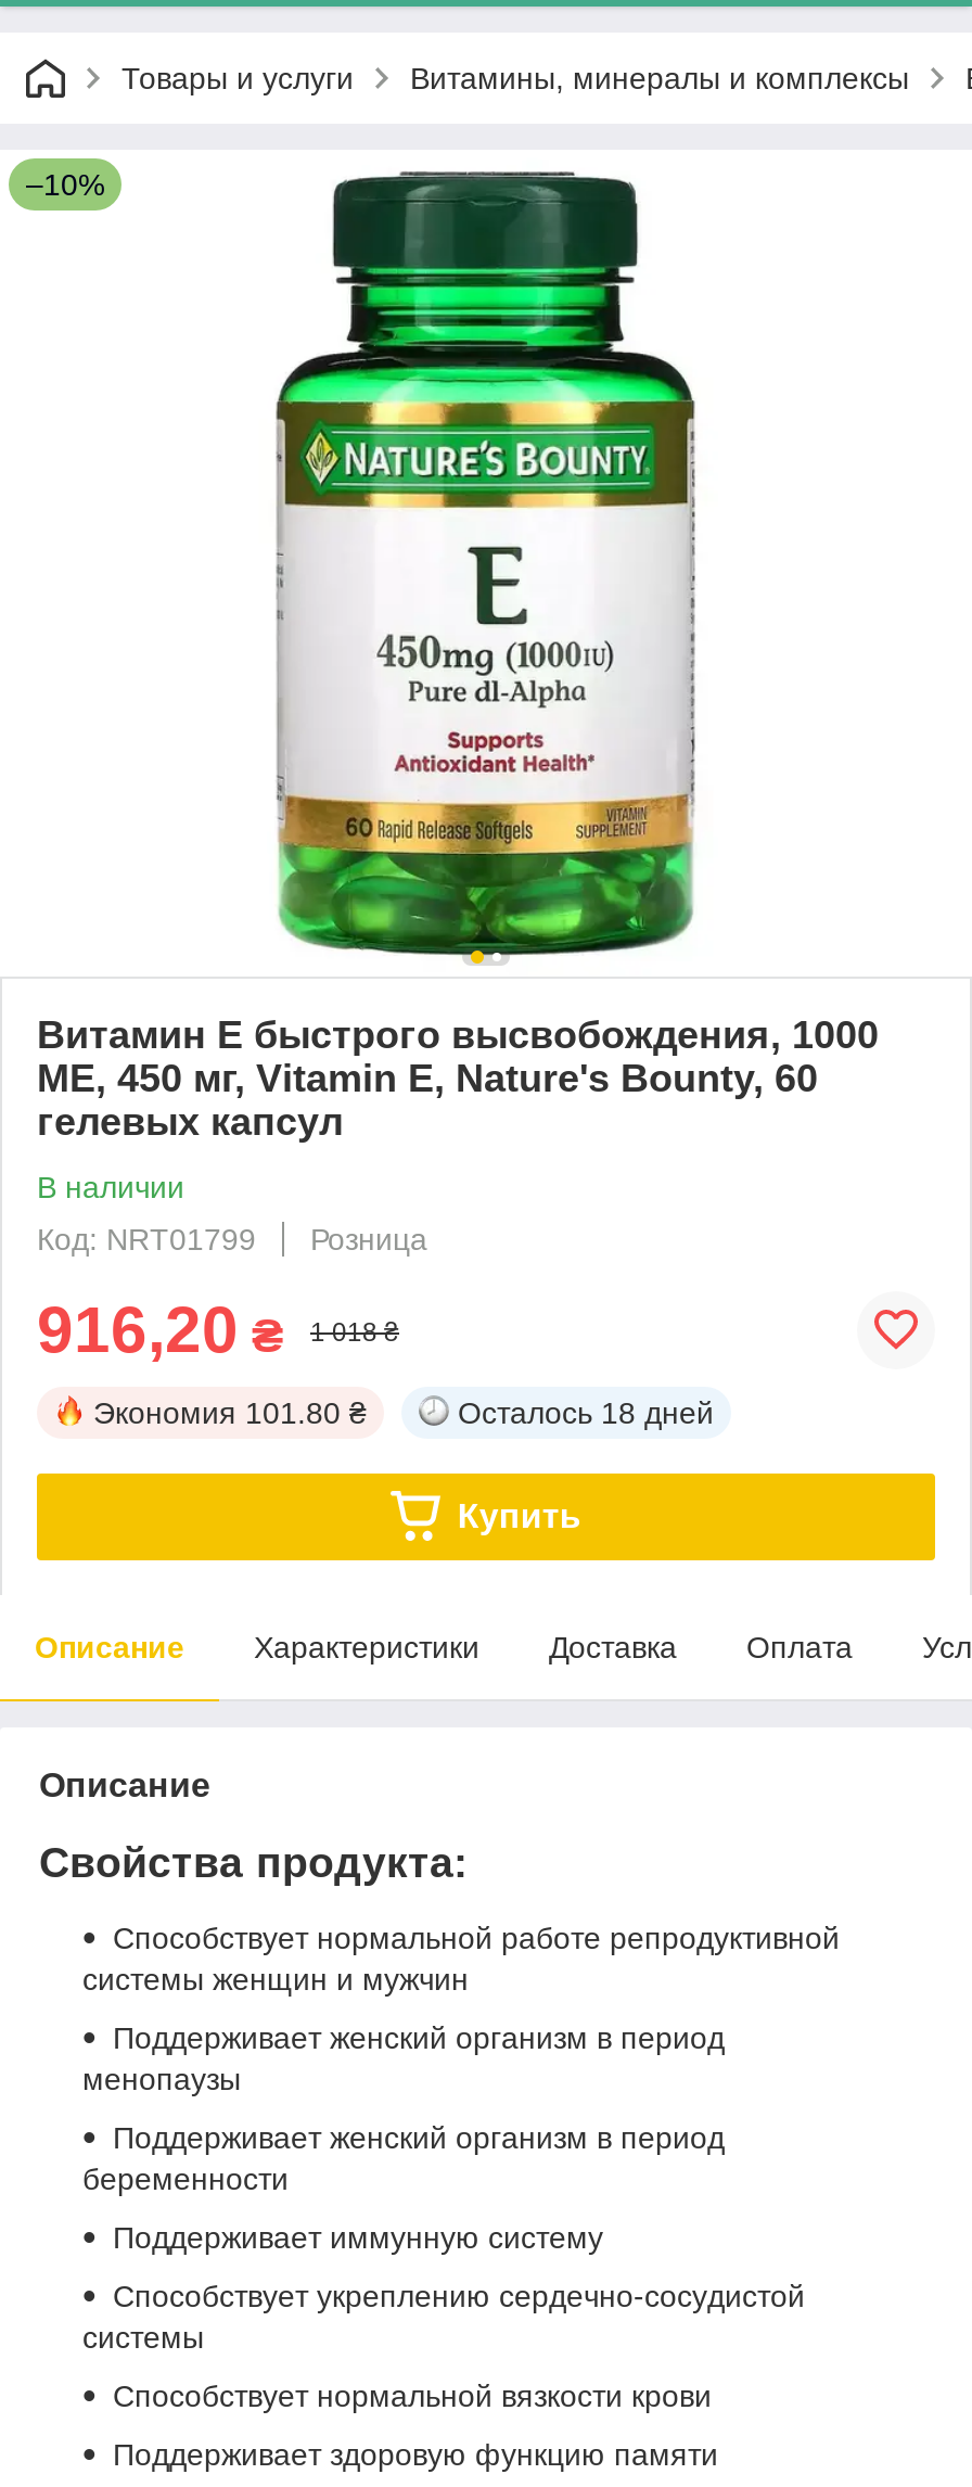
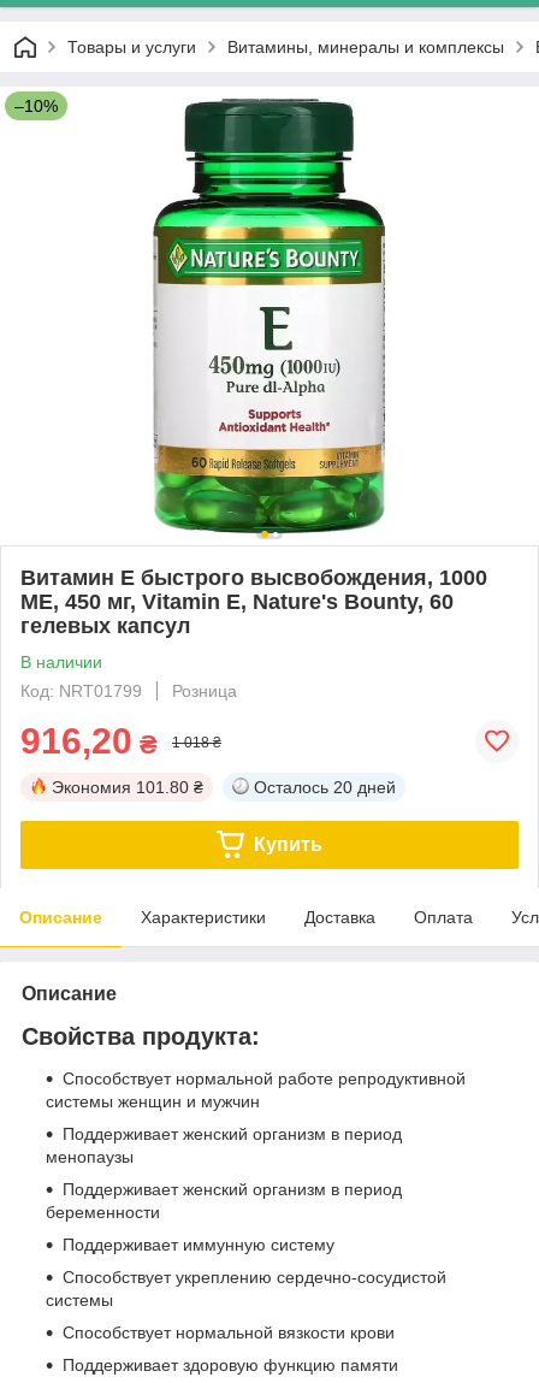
- Осталось 18 дней
+ Осталось 20 дней
